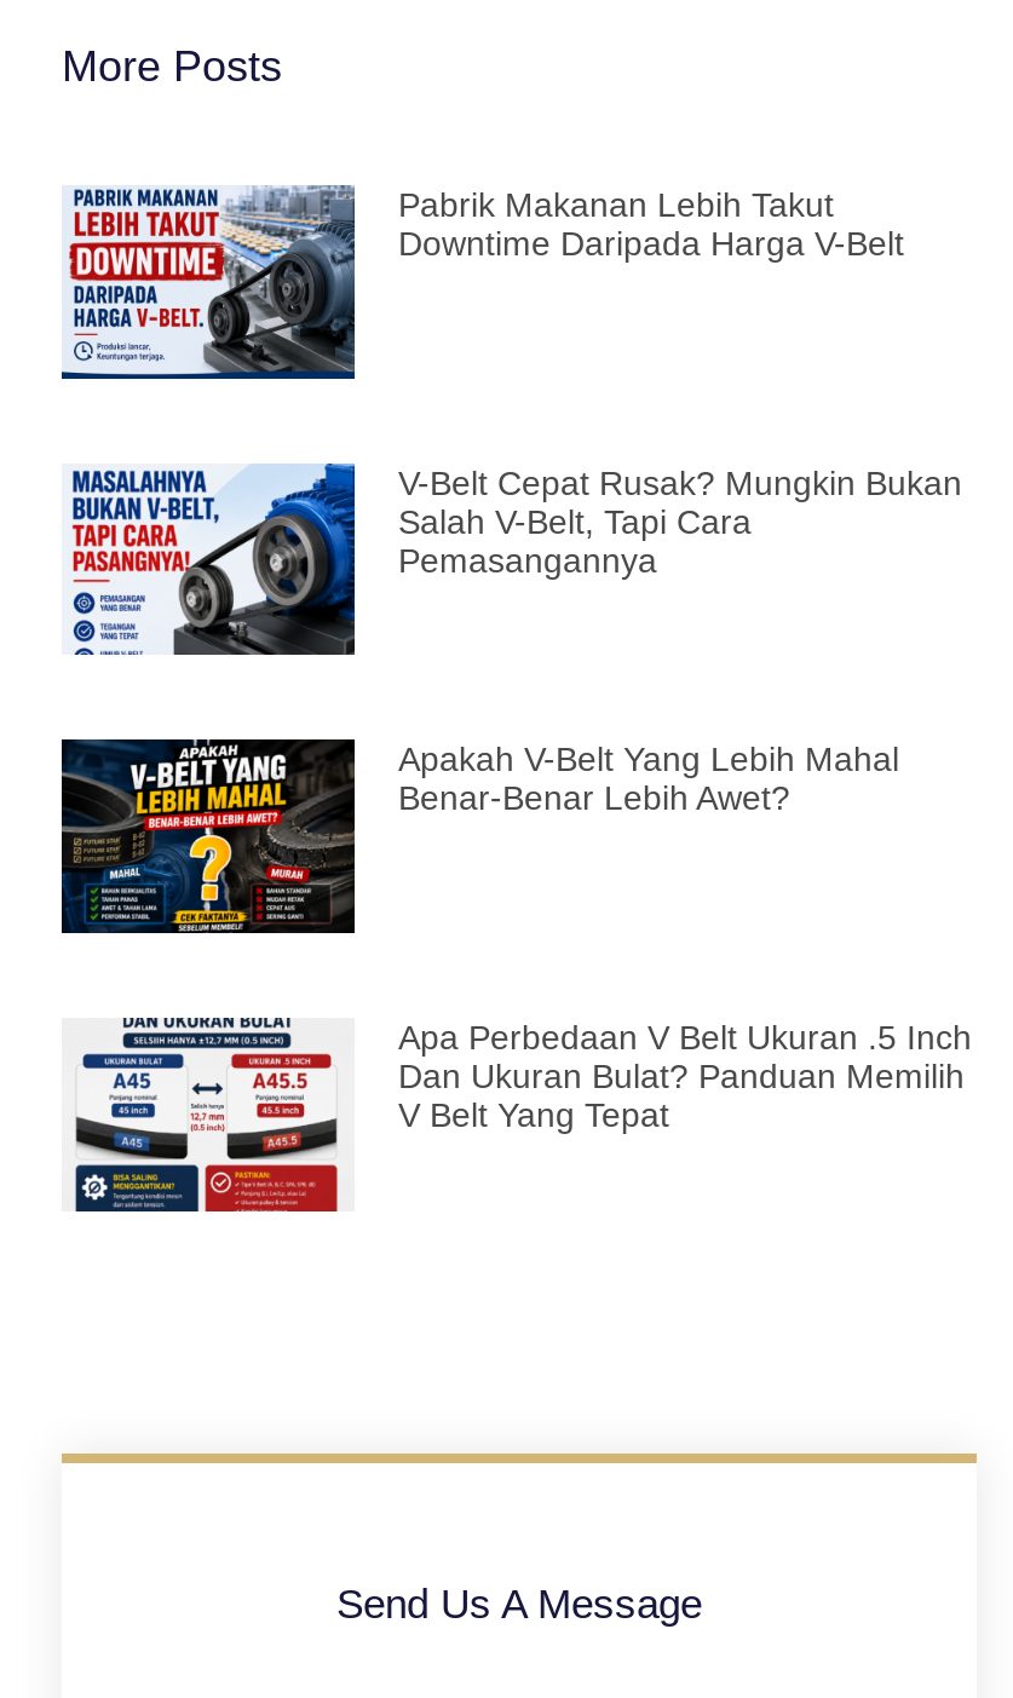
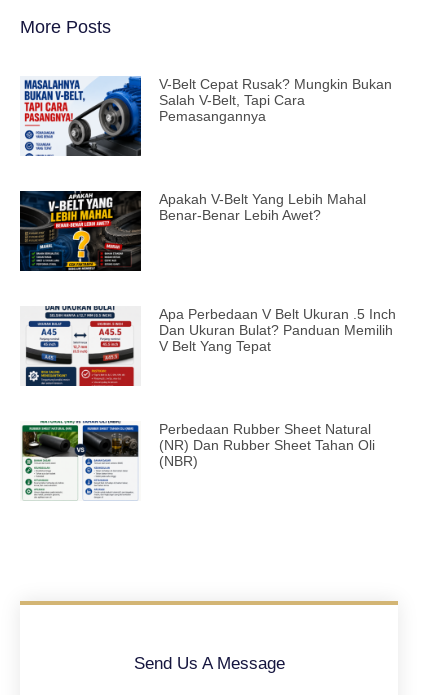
- [image]
- Pabrik Makanan Lebih Takut
- Downtime Daripada Harga V-Belt

moved up: [image] | V-Belt Cepat Rusak? Mungkin Bukan | Salah V-Belt, Tapi Cara | ... | Dan Ukuran Bulat? Panduan Memilih | V Belt Yang Tepat

+ [image]
+ Perbedaan Rubber Sheet Natural
+ (NR) Dan Rubber Sheet Tahan Oli
+ (NBR)
